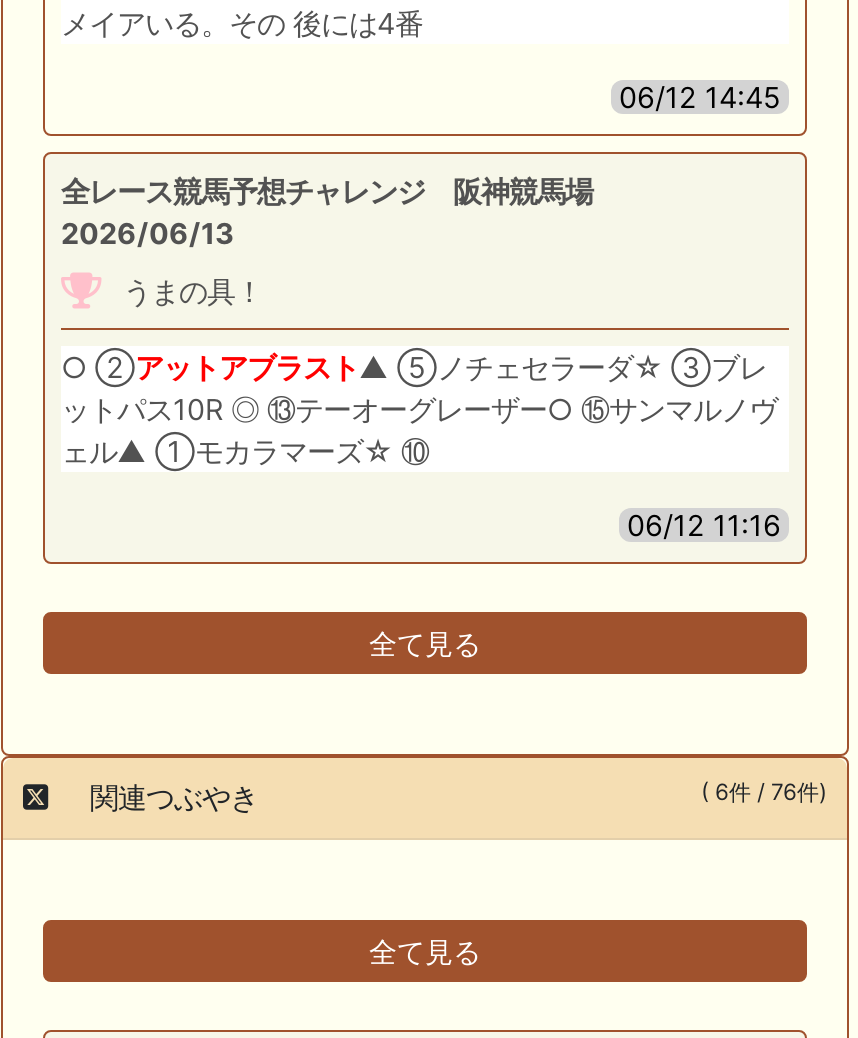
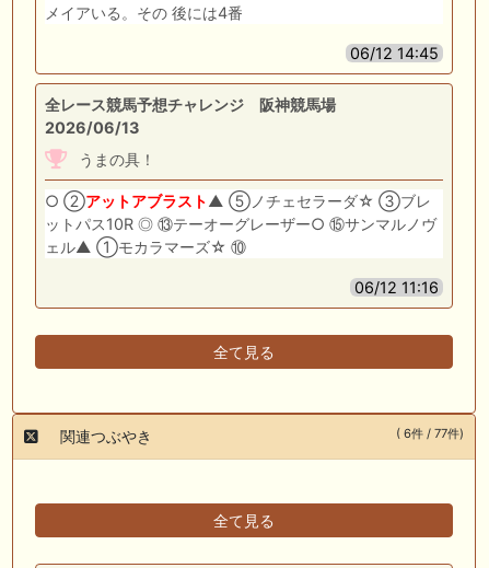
- ( 6件 / 76件)
+ ( 6件 / 77件)
